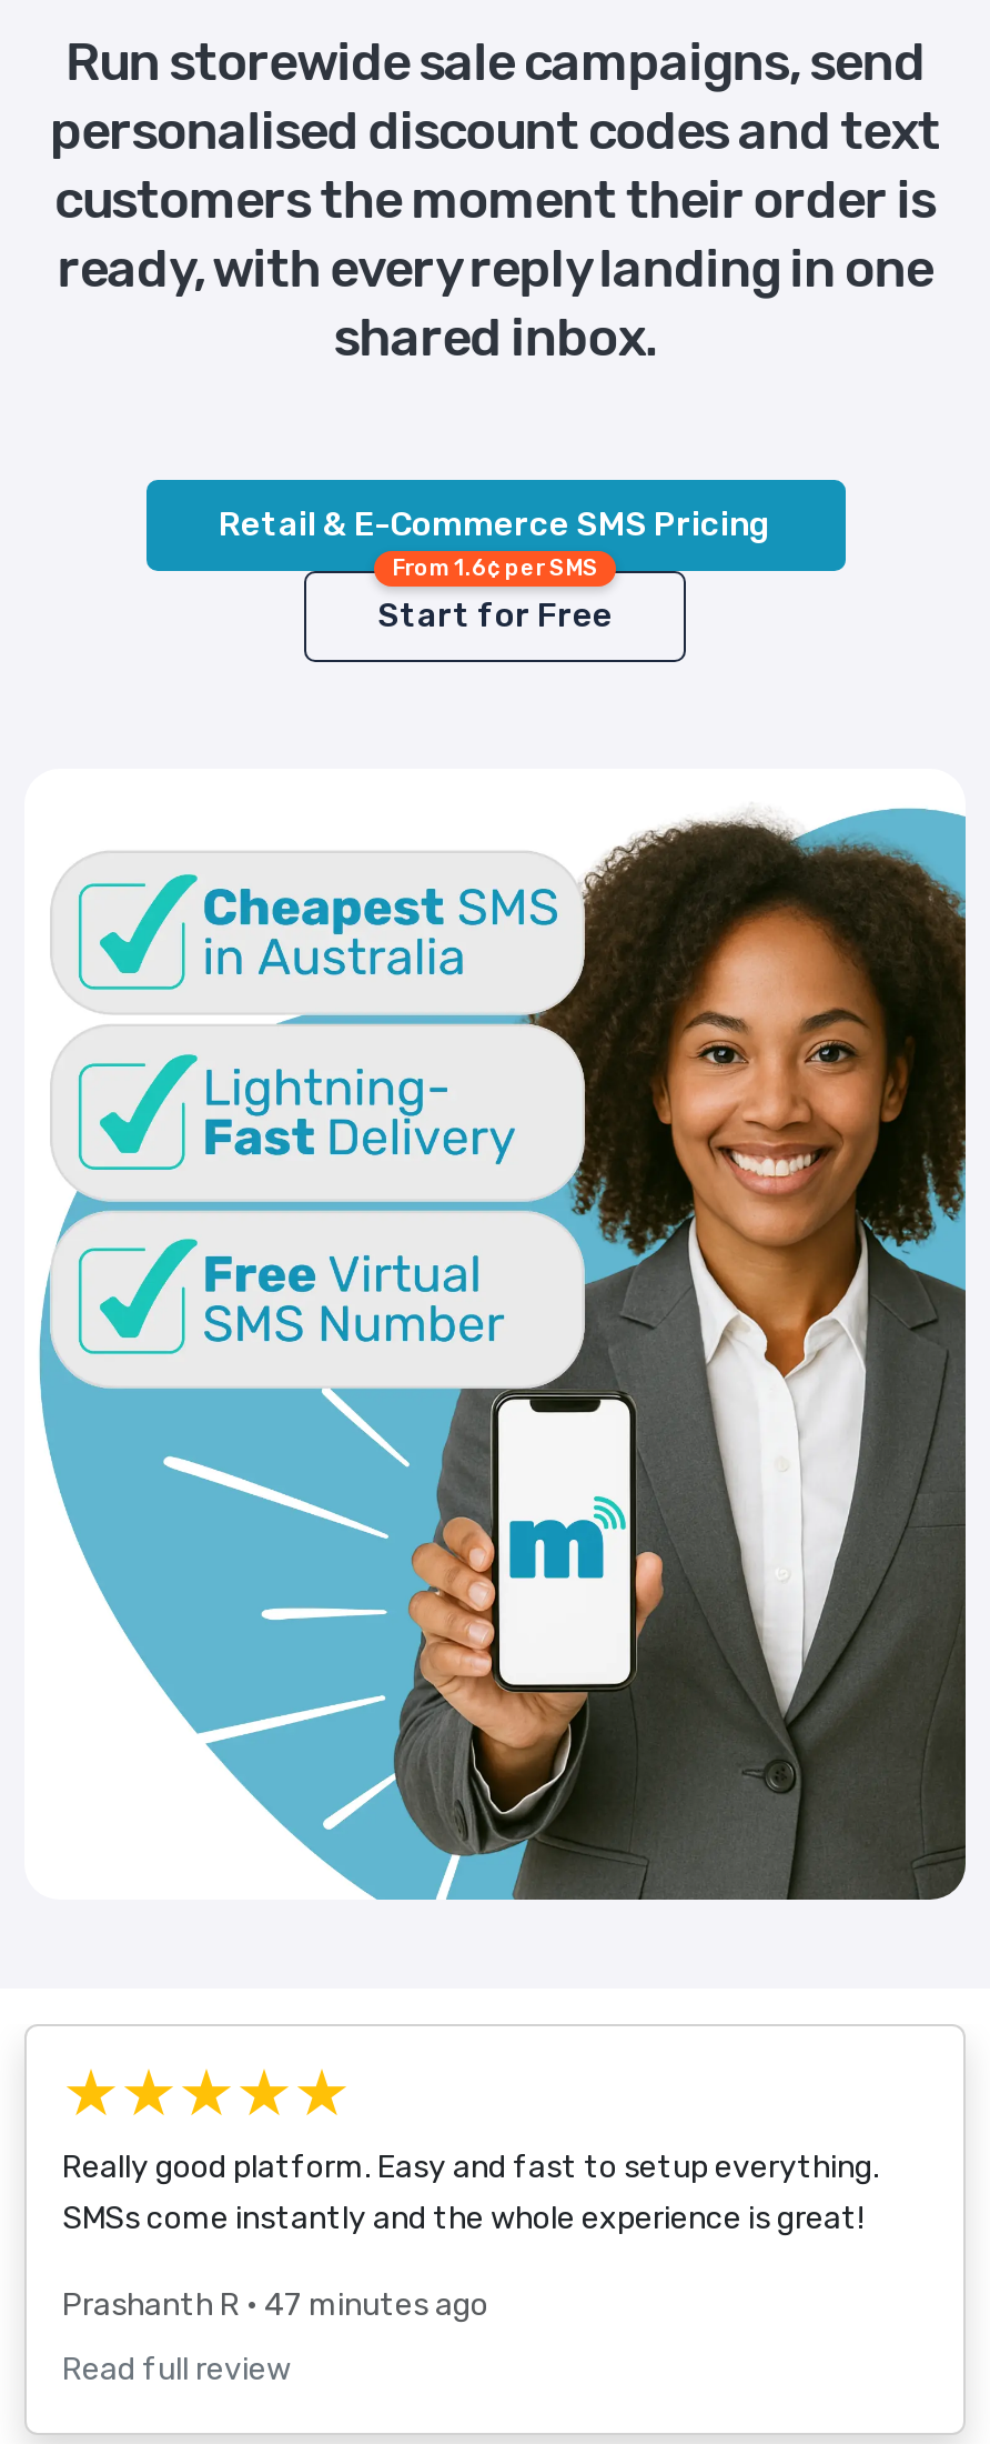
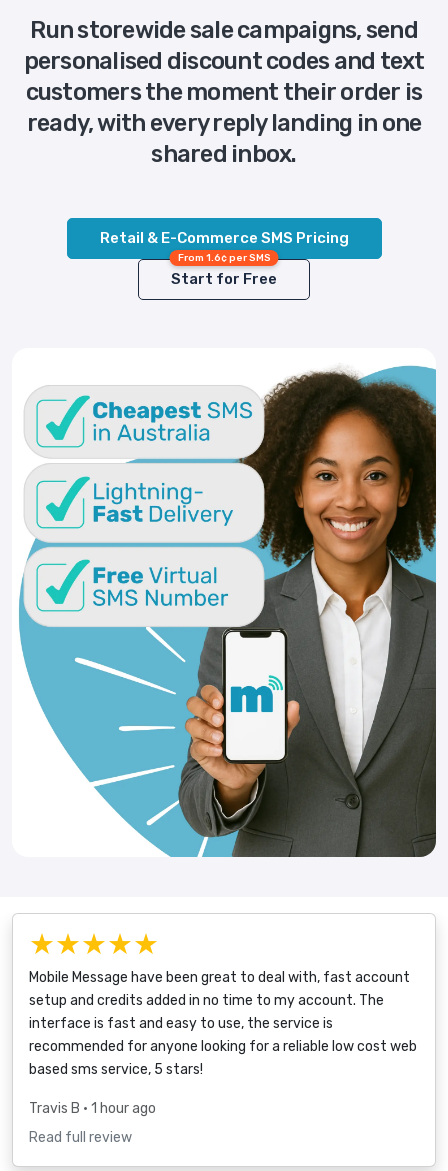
- Really good platform. Easy and fast to setup everything.
- SMSs come instantly and the whole experience is great!
+ Mobile Message have been great to deal with, fast account
+ setup and credits added in no time to my account. The
+ interface is fast and easy to use, the service is
+ recommended for anyone looking for a reliable low cost web
+ based sms service, 5 stars!

- Prashanth R • 47 minutes ago
+ Travis B • 1 hour ago
